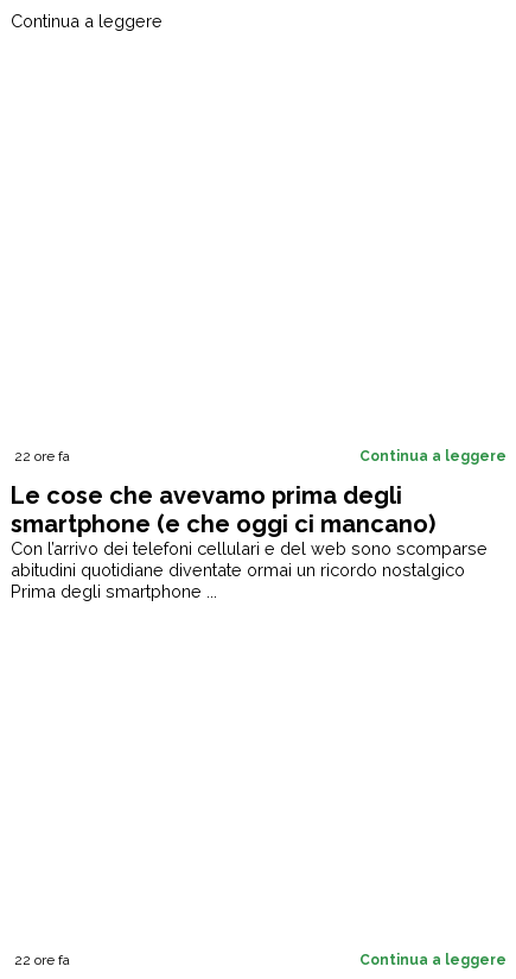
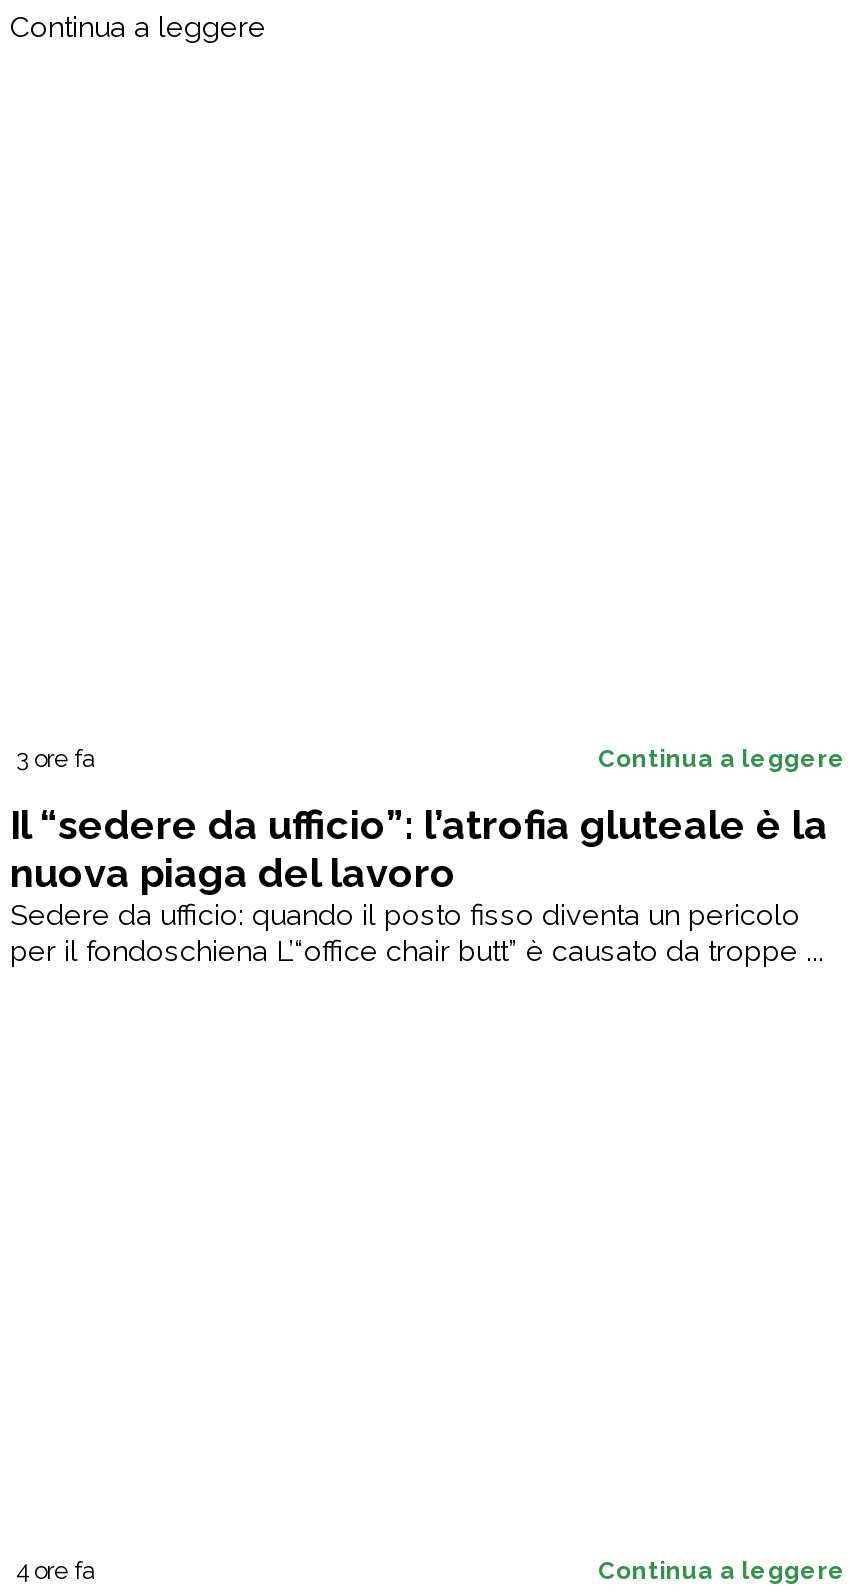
- 22 ore fa
+ 3 ore fa

- Le cose che avevamo prima degli
- smartphone (e che oggi ci mancano)
- Con l’arrivo dei telefoni cellulari e del web sono scomparse
- abitudini quotidiane diventate ormai un ricordo nostalgico
- Prima degli smartphone ...
+ Il “sedere da ufficio”: l’atrofia gluteale è la
+ nuova piaga del lavoro
+ Sedere da ufficio: quando il posto fisso diventa un pericolo
+ per il fondoschiena L’“office chair butt” è causato da troppe ...

- 22 ore fa
+ 4 ore fa
